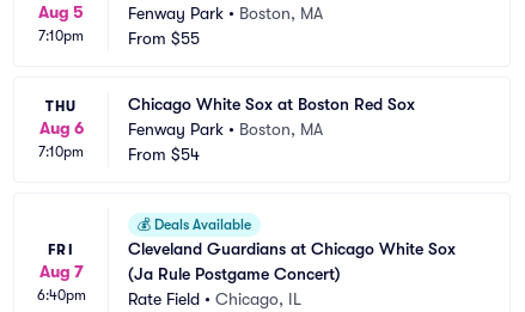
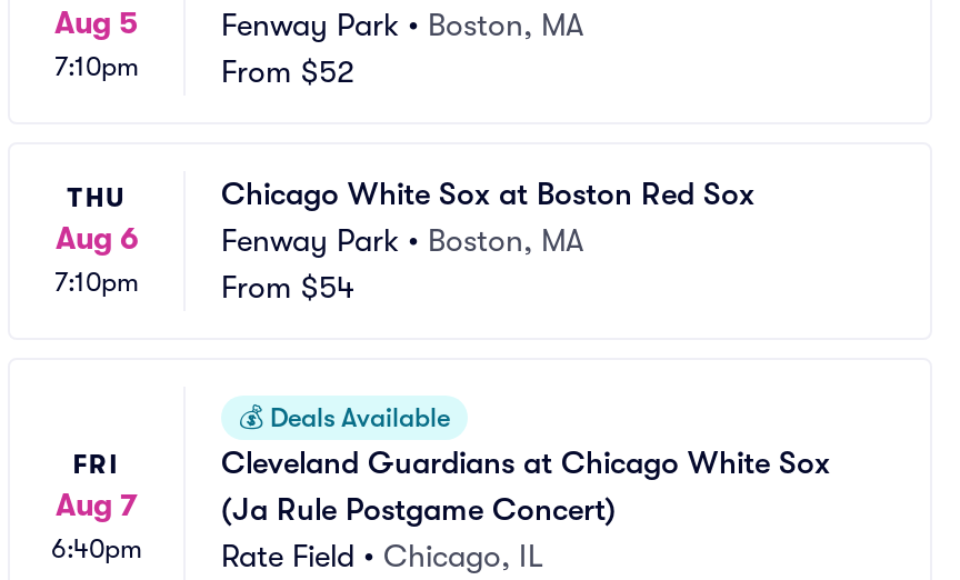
- From $55
+ From $52
